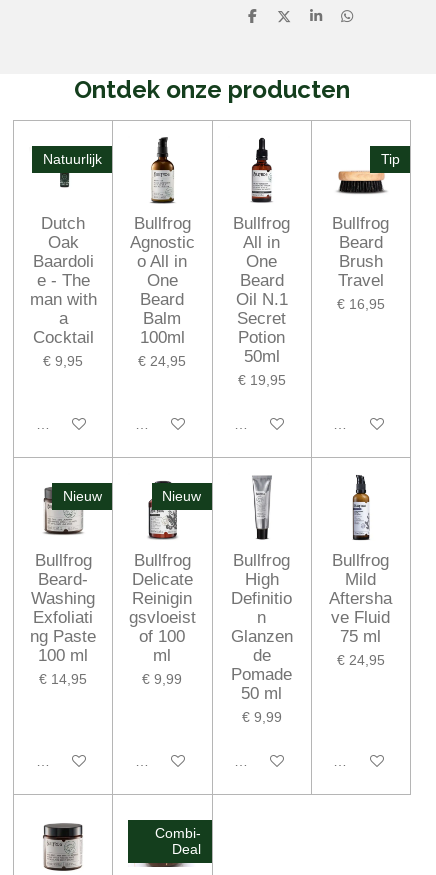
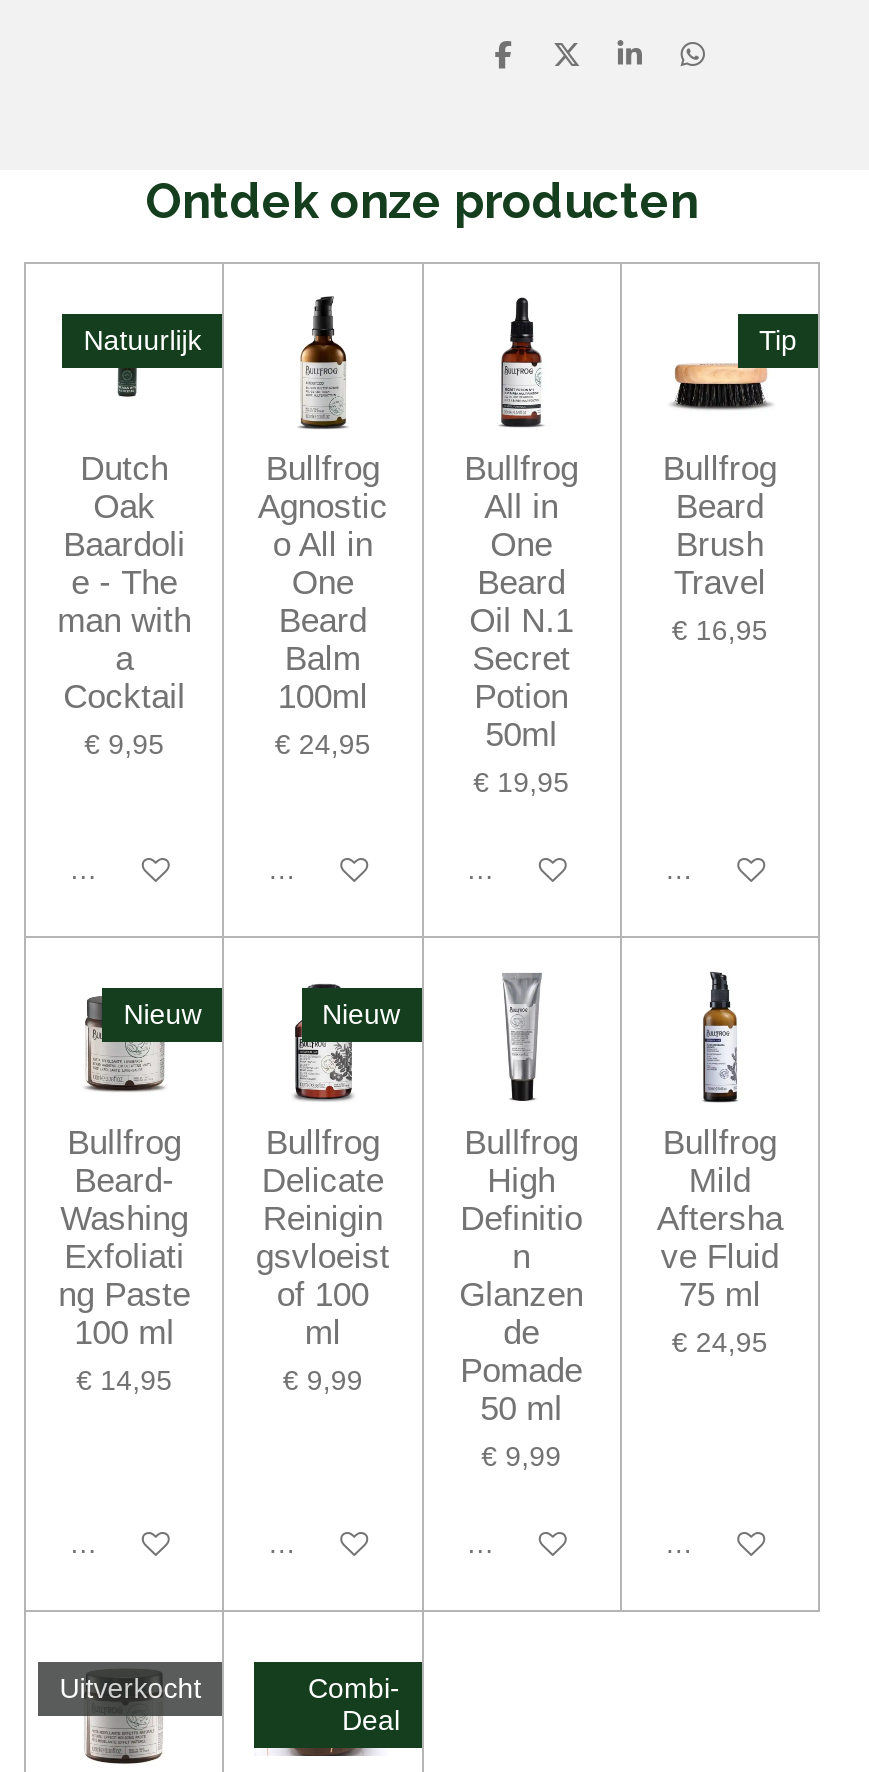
+ Uitverkocht
